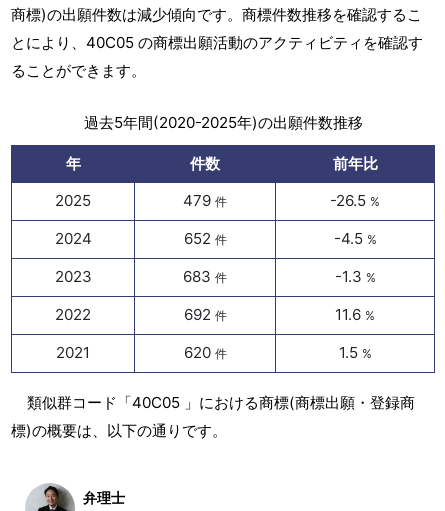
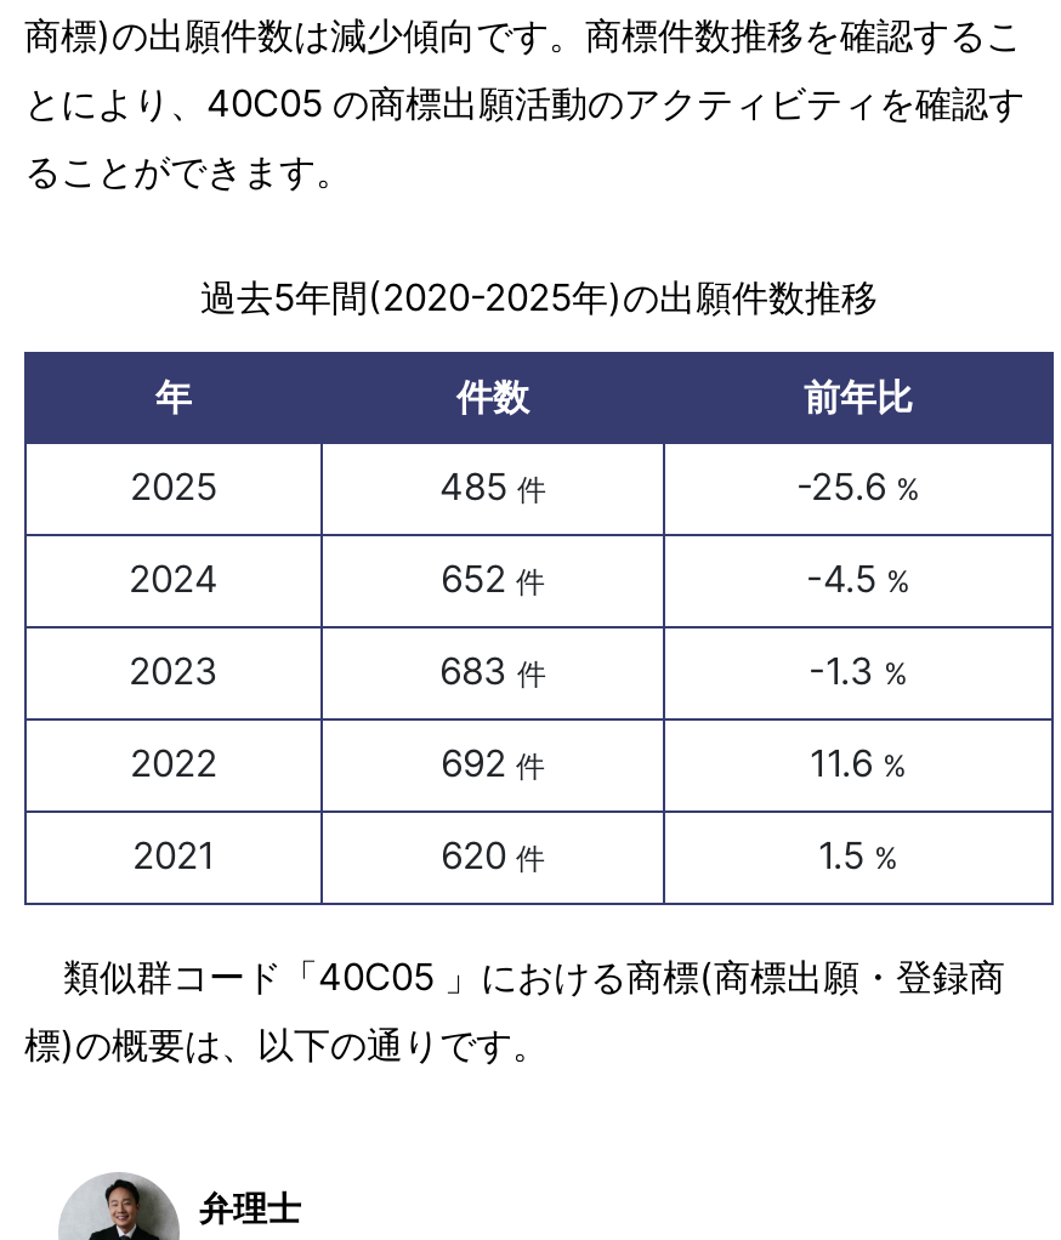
- 479件
+ 485件

- -26.5%
+ -25.6%
